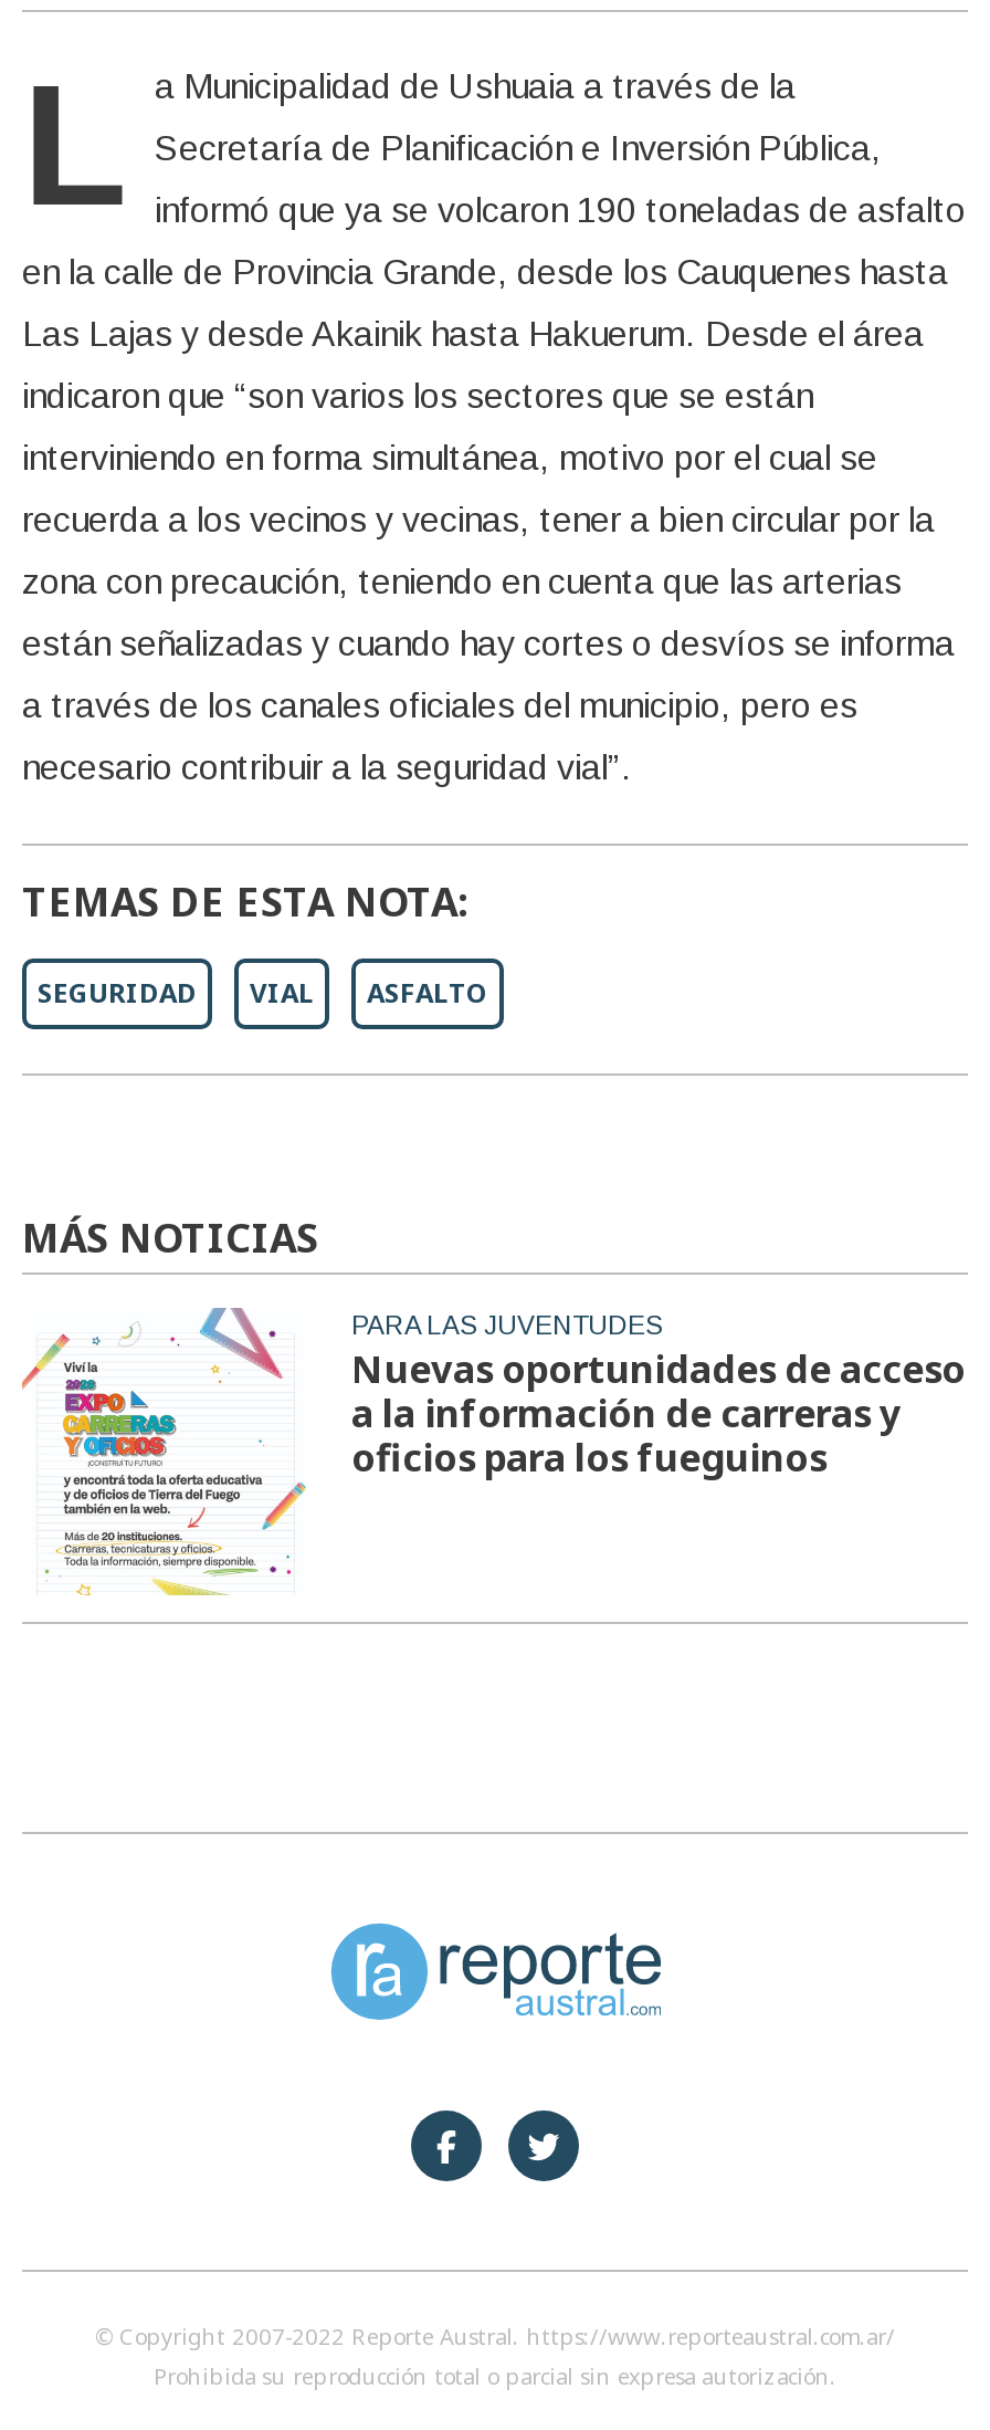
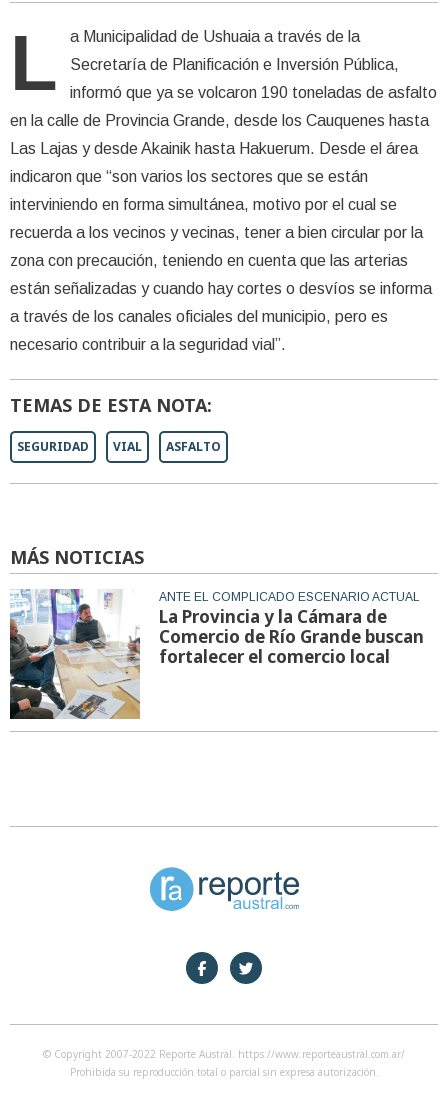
- [image]
- PARA LAS JUVENTUDES
- Nuevas oportunidades de acceso
- a la información de carreras y
- oficios para los fueguinos
+ [image]
+ ANTE EL COMPLICADO ESCENARIO ACTUAL
+ La Provincia y la Cámara de
+ Comercio de Río Grande buscan
+ fortalecer el comercio local
